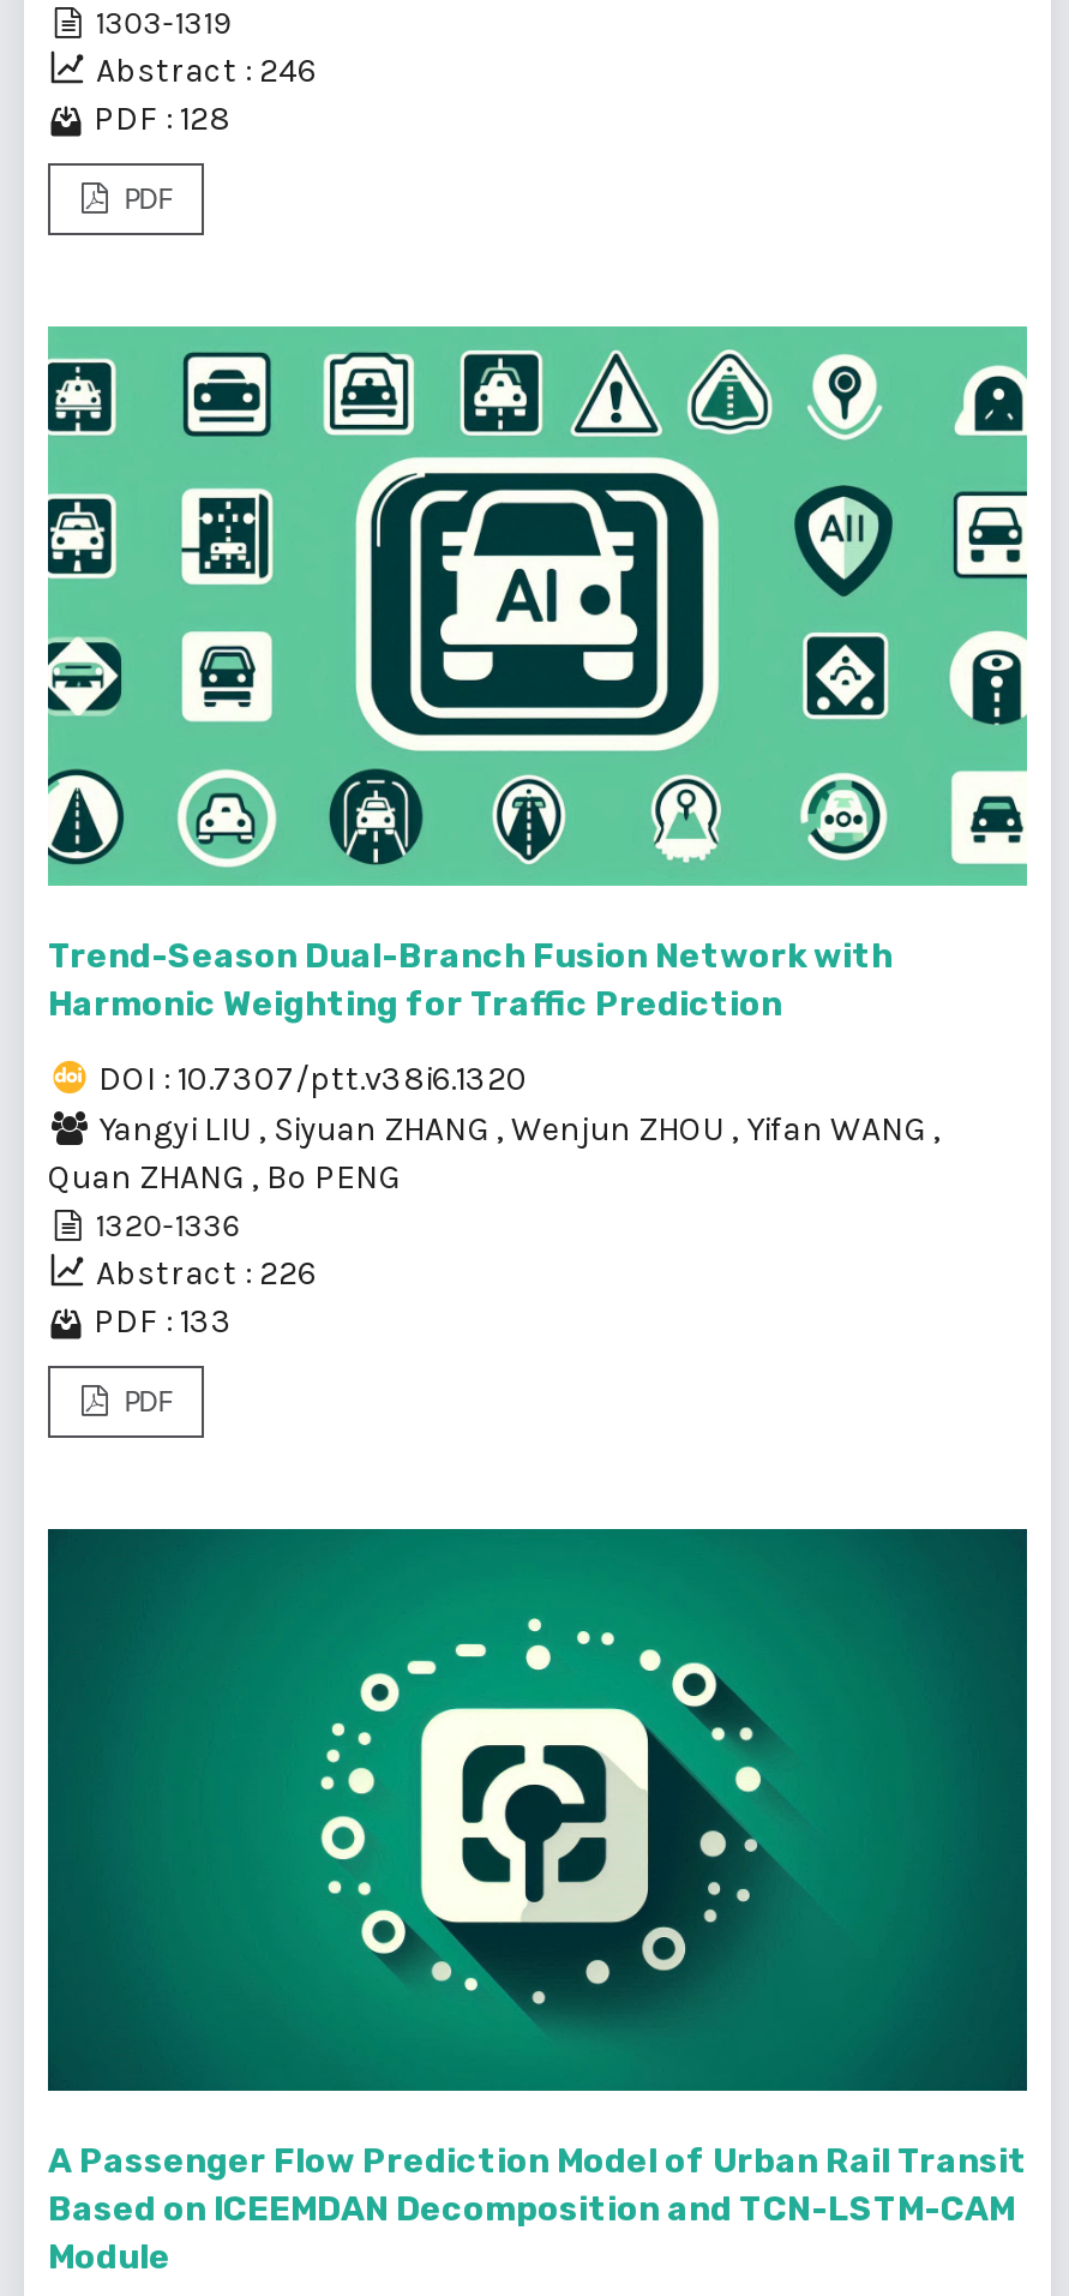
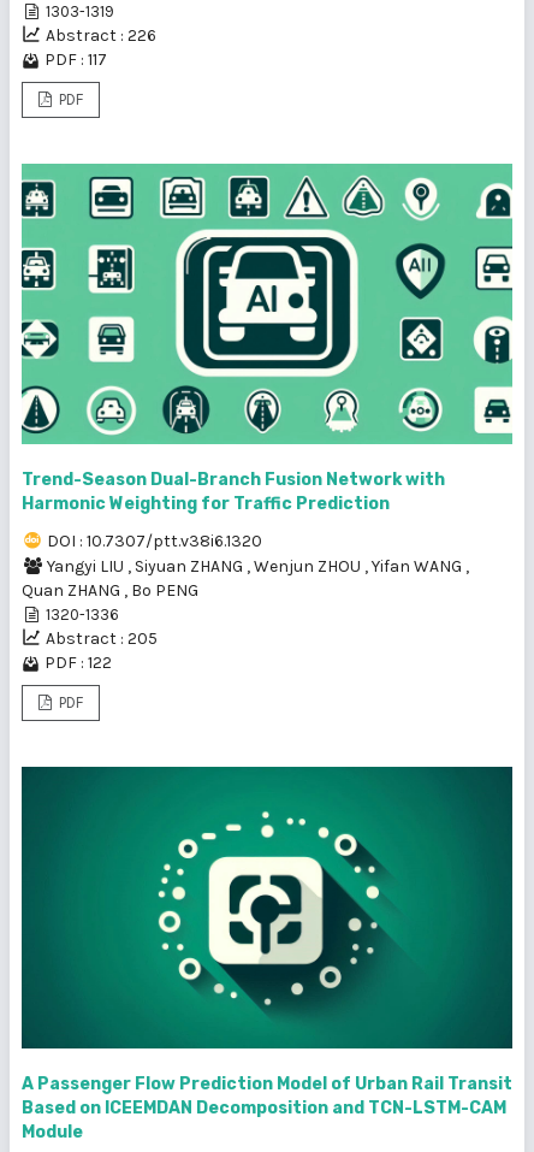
- Abstract : 246
+ Abstract : 226

- PDF : 128
+ PDF : 117

- Abstract : 226
+ Abstract : 205

- PDF : 133
+ PDF : 122
